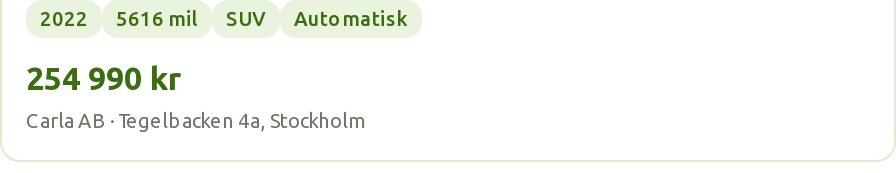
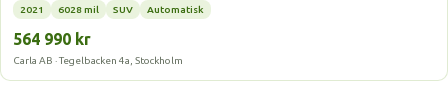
- 2022
- 5616 mil
+ 2021
+ 6028 mil

- 254 990 kr
+ 564 990 kr
